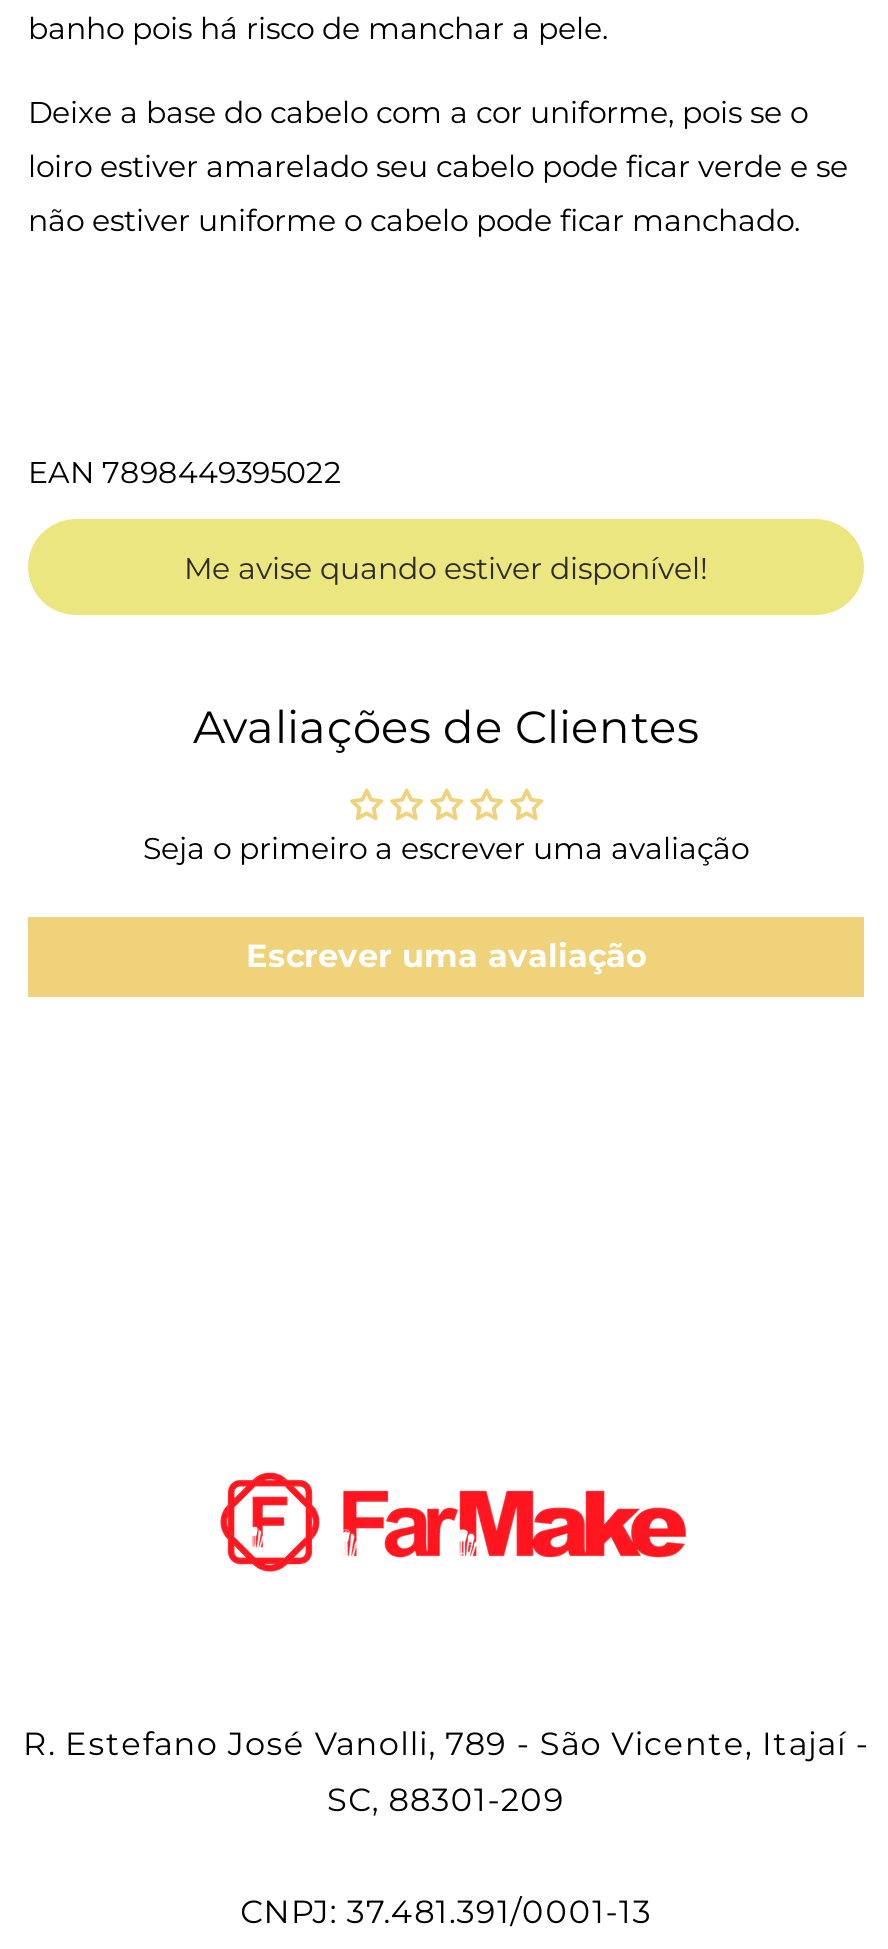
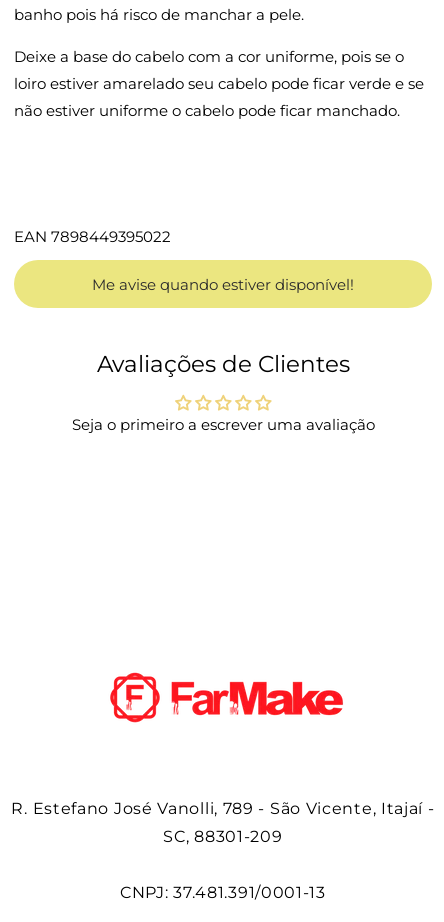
- Escrever uma avaliação
